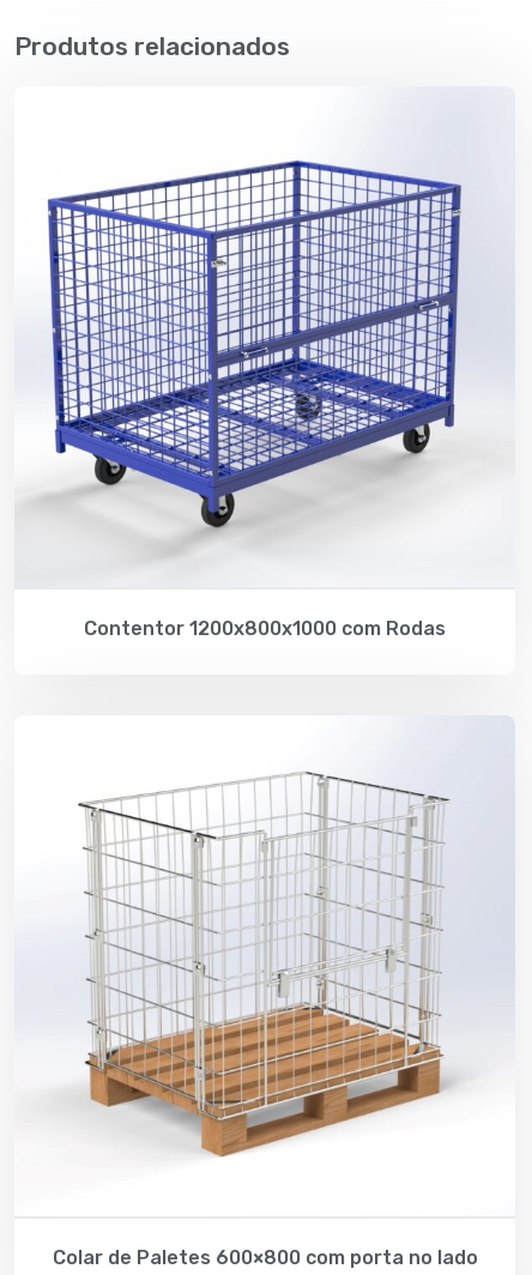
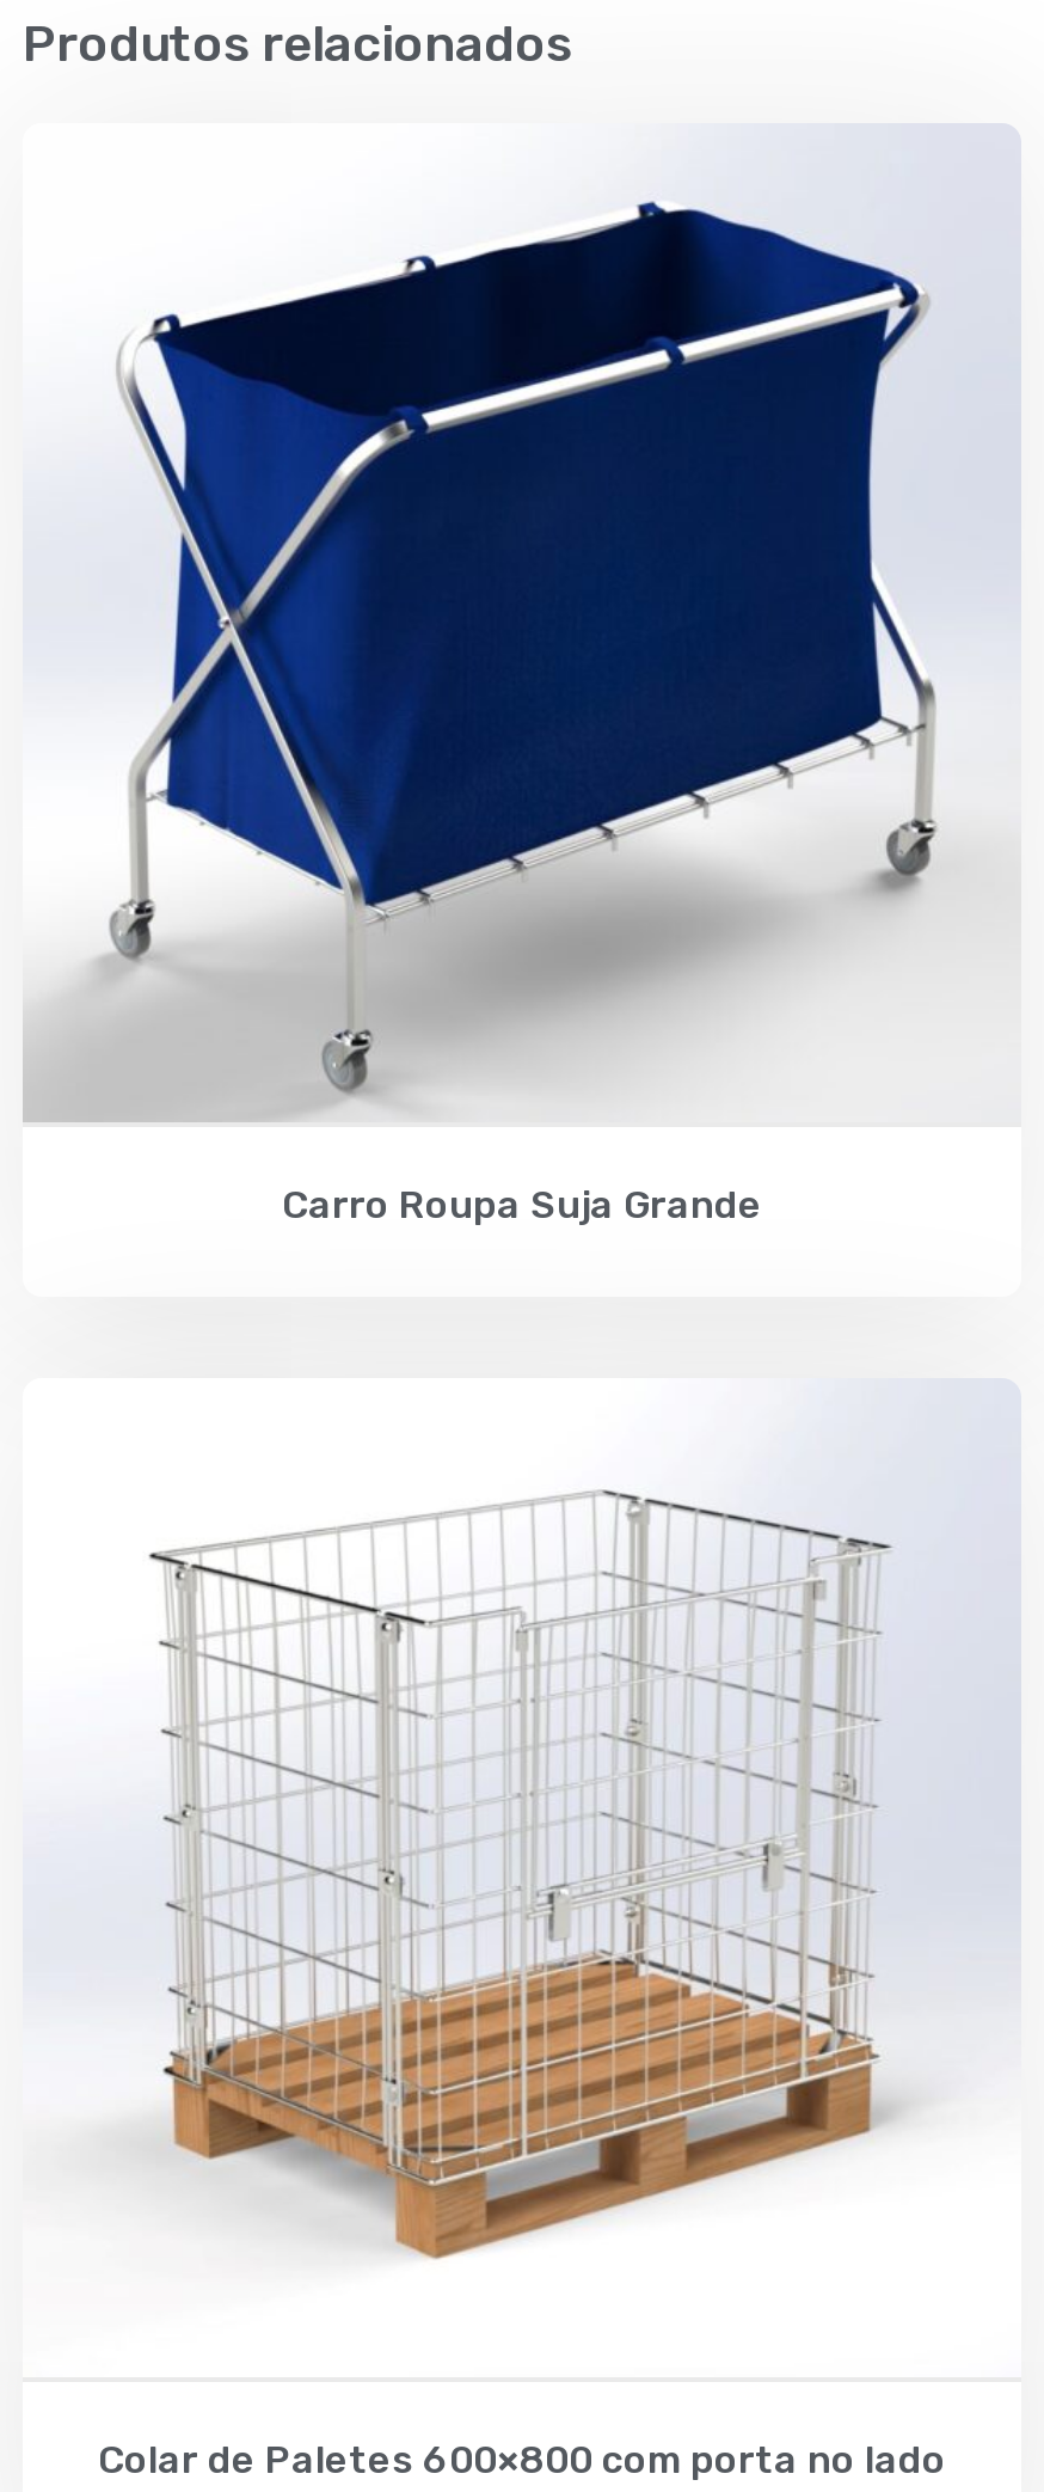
- [image]
- Contentor 1200x800x1000 com Rodas
+ [image]
+ Carro Roupa Suja Grande
